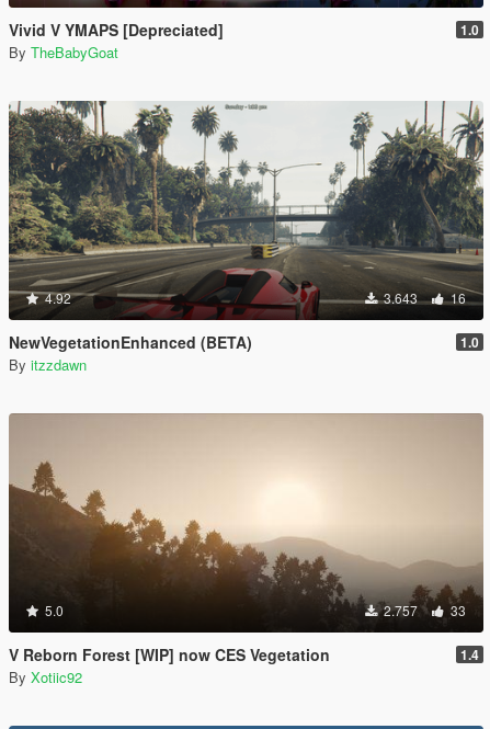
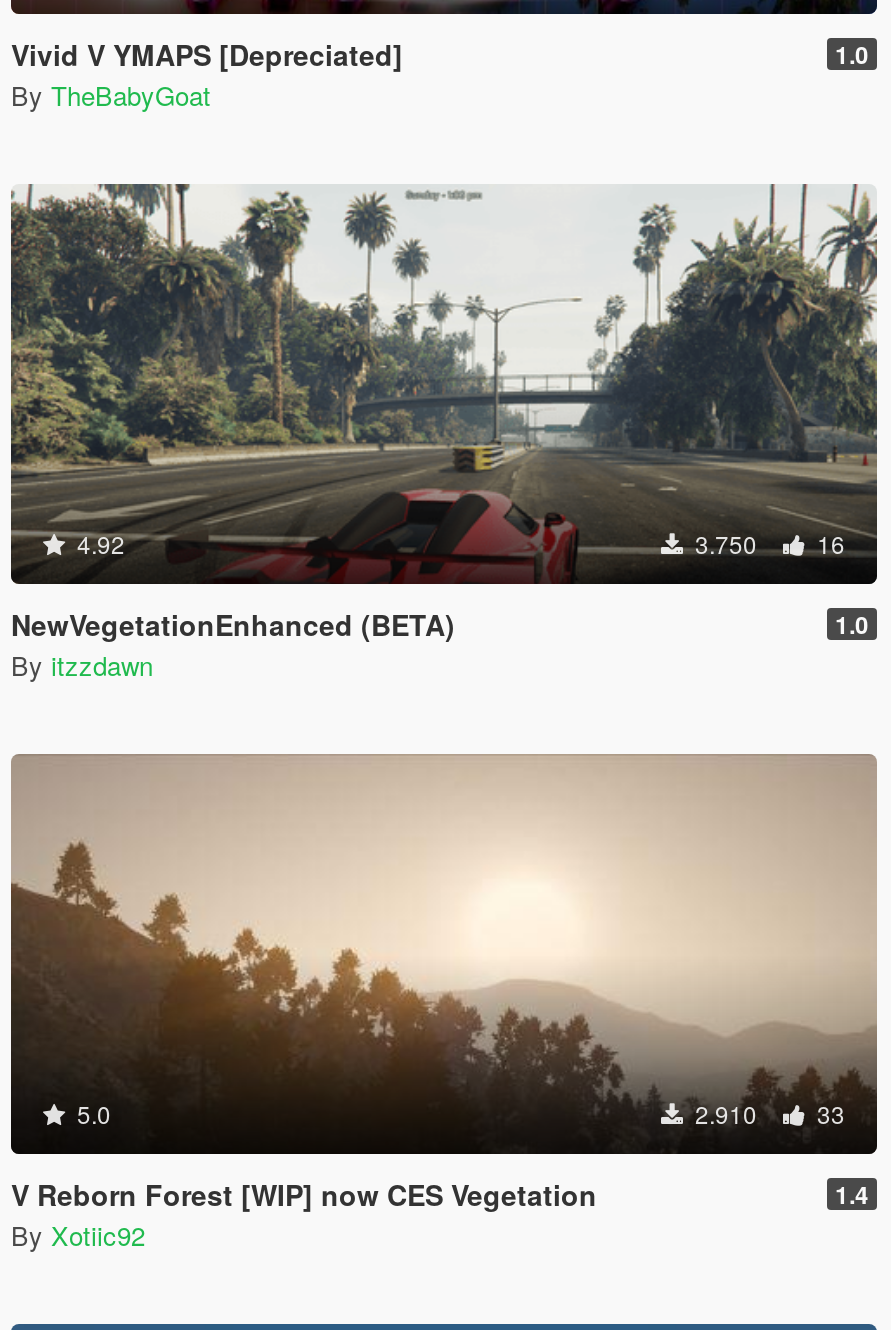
- 3.643 16
+ 3.750 16

- 2.757 33
+ 2.910 33
